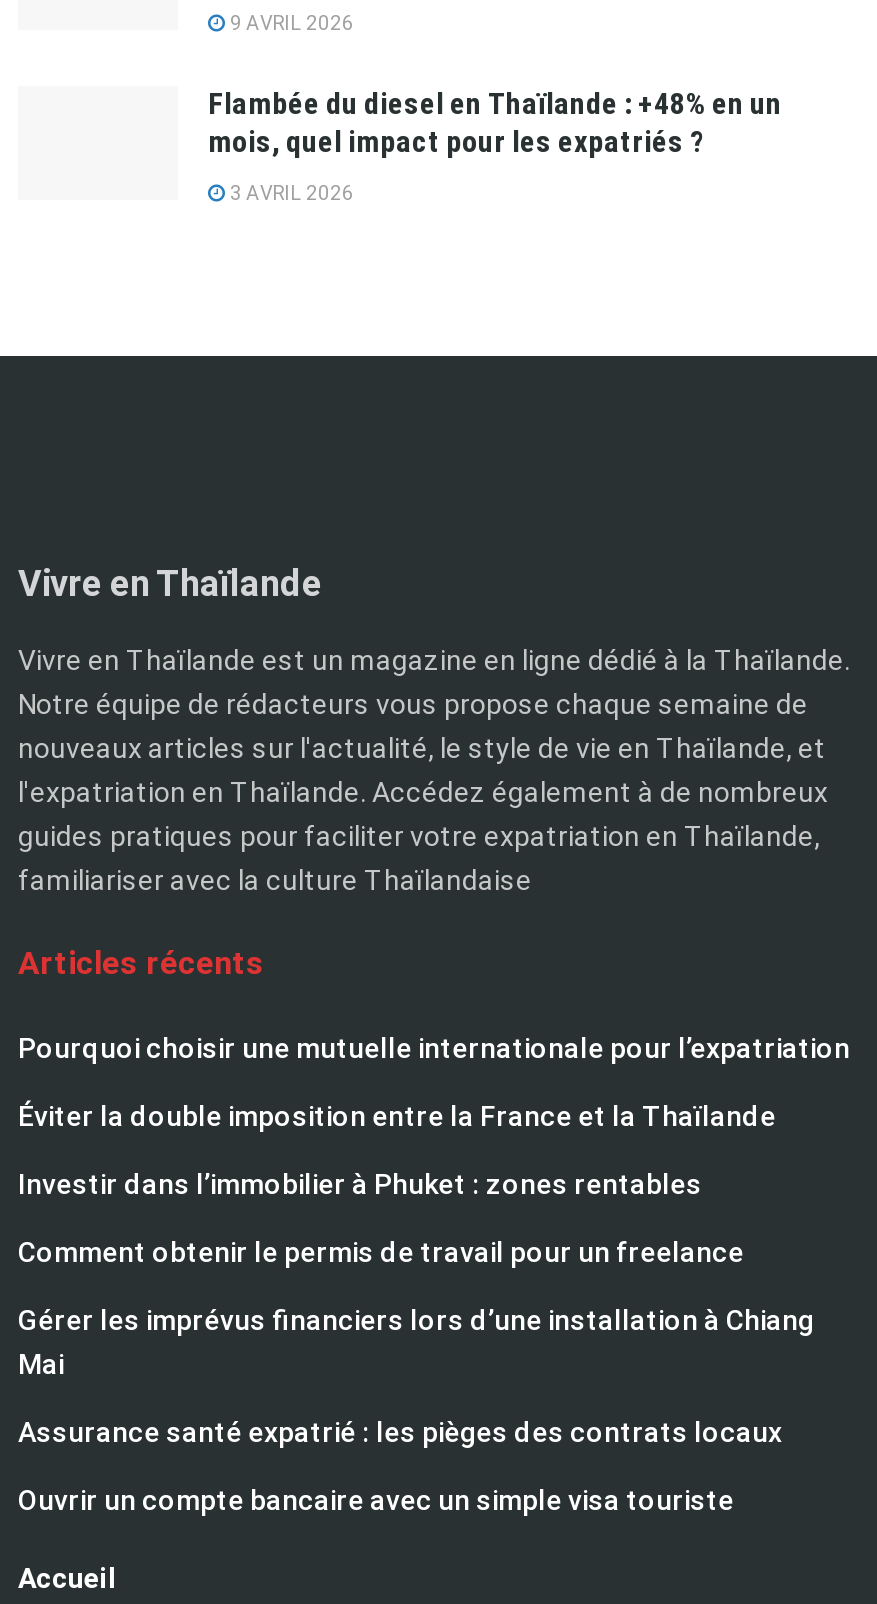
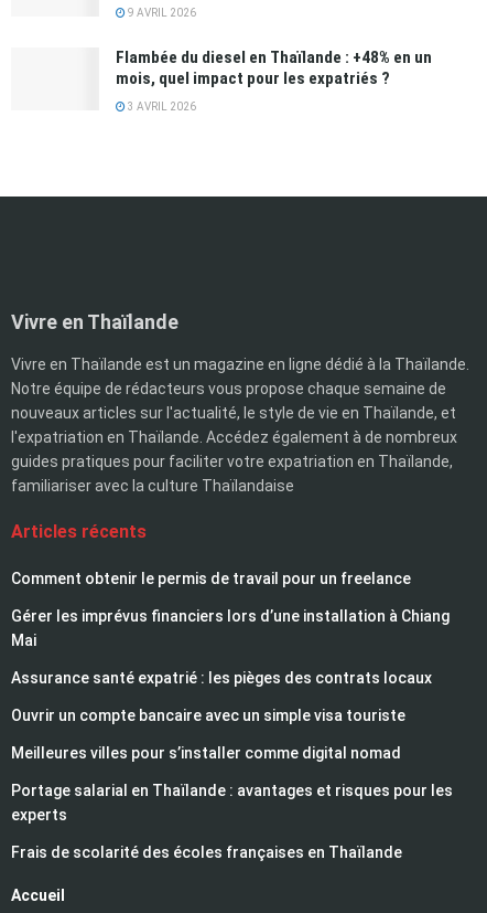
- Pourquoi choisir une mutuelle internationale pour l’expatriation
- Éviter la double imposition entre la France et la Thaïlande
- Investir dans l’immobilier à Phuket : zones rentables

moved up: Comment obtenir le permis de travail pour un freelance | Gérer les imprévus financiers lors d’une installation à Chiang | Mai | Assurance santé expatrié : les pièges des contrats locaux | Ouvrir un compte bancaire avec un simple visa touriste

+ Meilleures villes pour s’installer comme digital nomad
+ Portage salarial en Thaïlande : avantages et risques pour les
+ experts
+ Frais de scolarité des écoles françaises en Thaïlande
